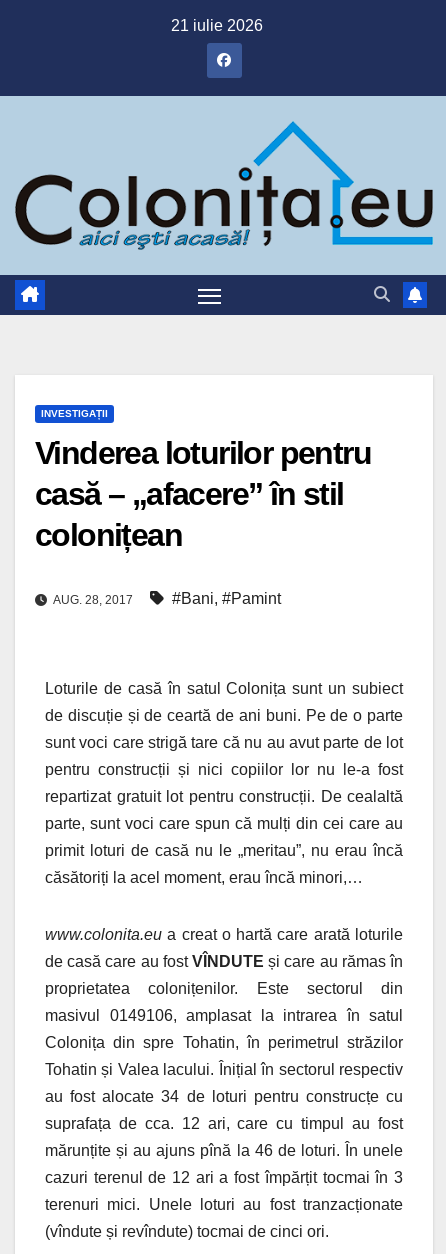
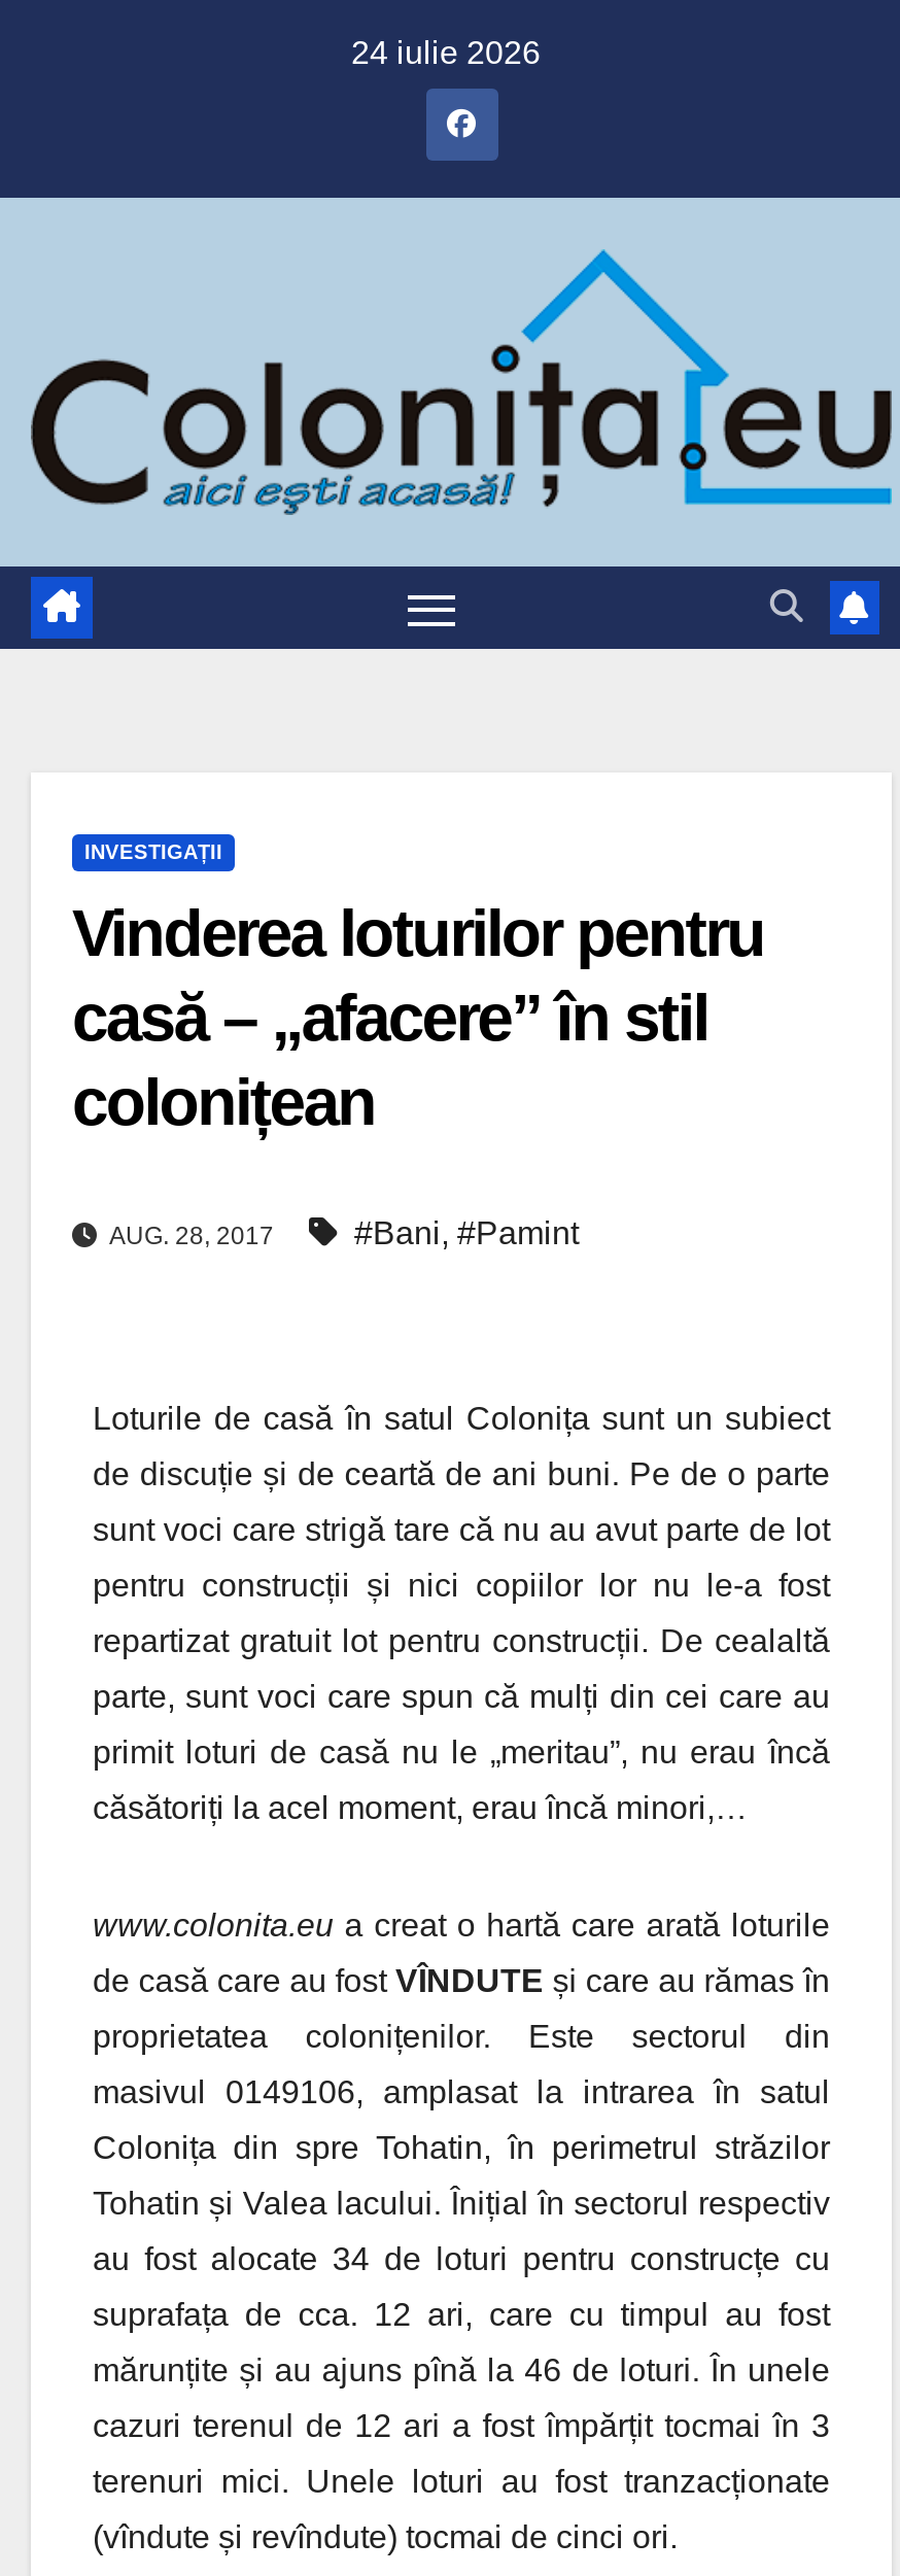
- 21 iulie 2026
+ 24 iulie 2026
